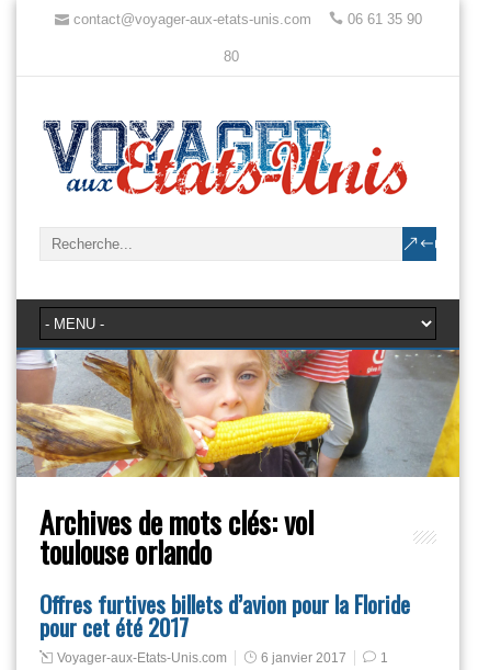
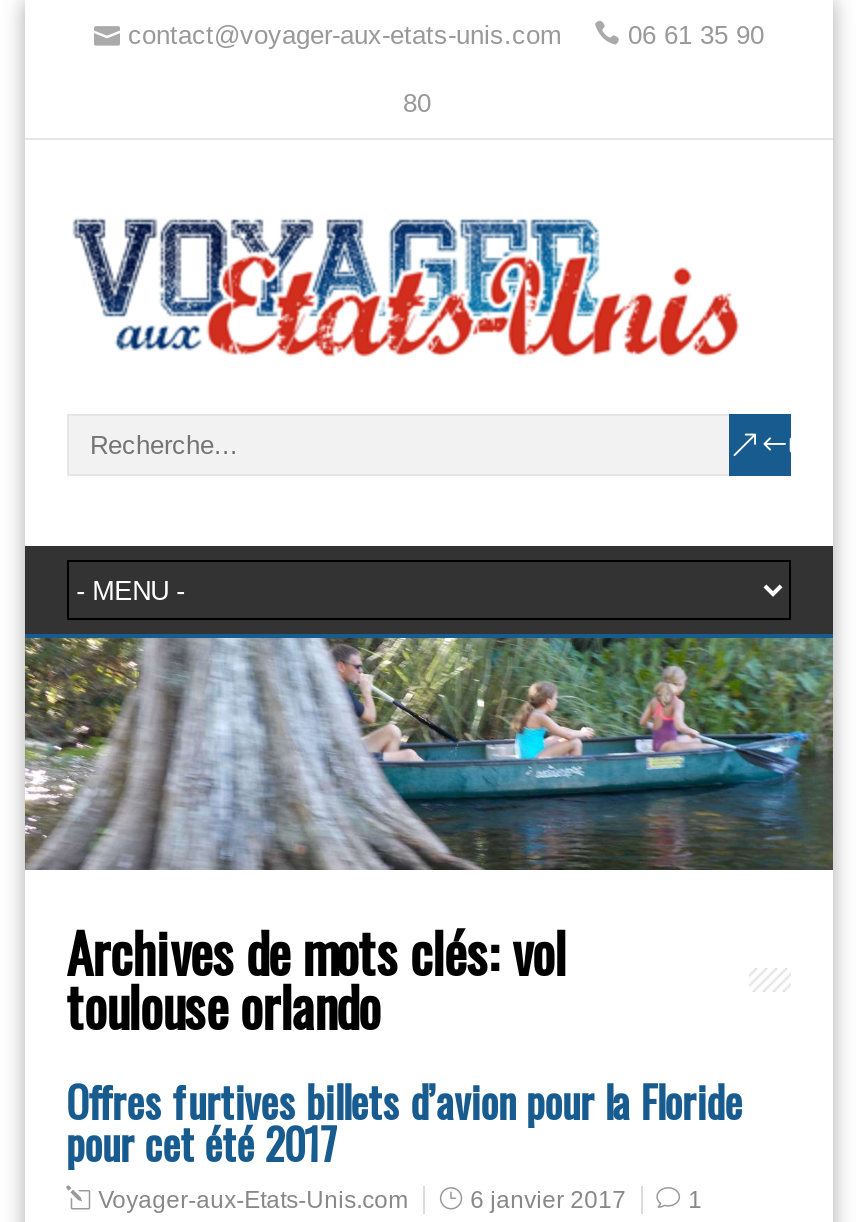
- [image]
+ [image]
